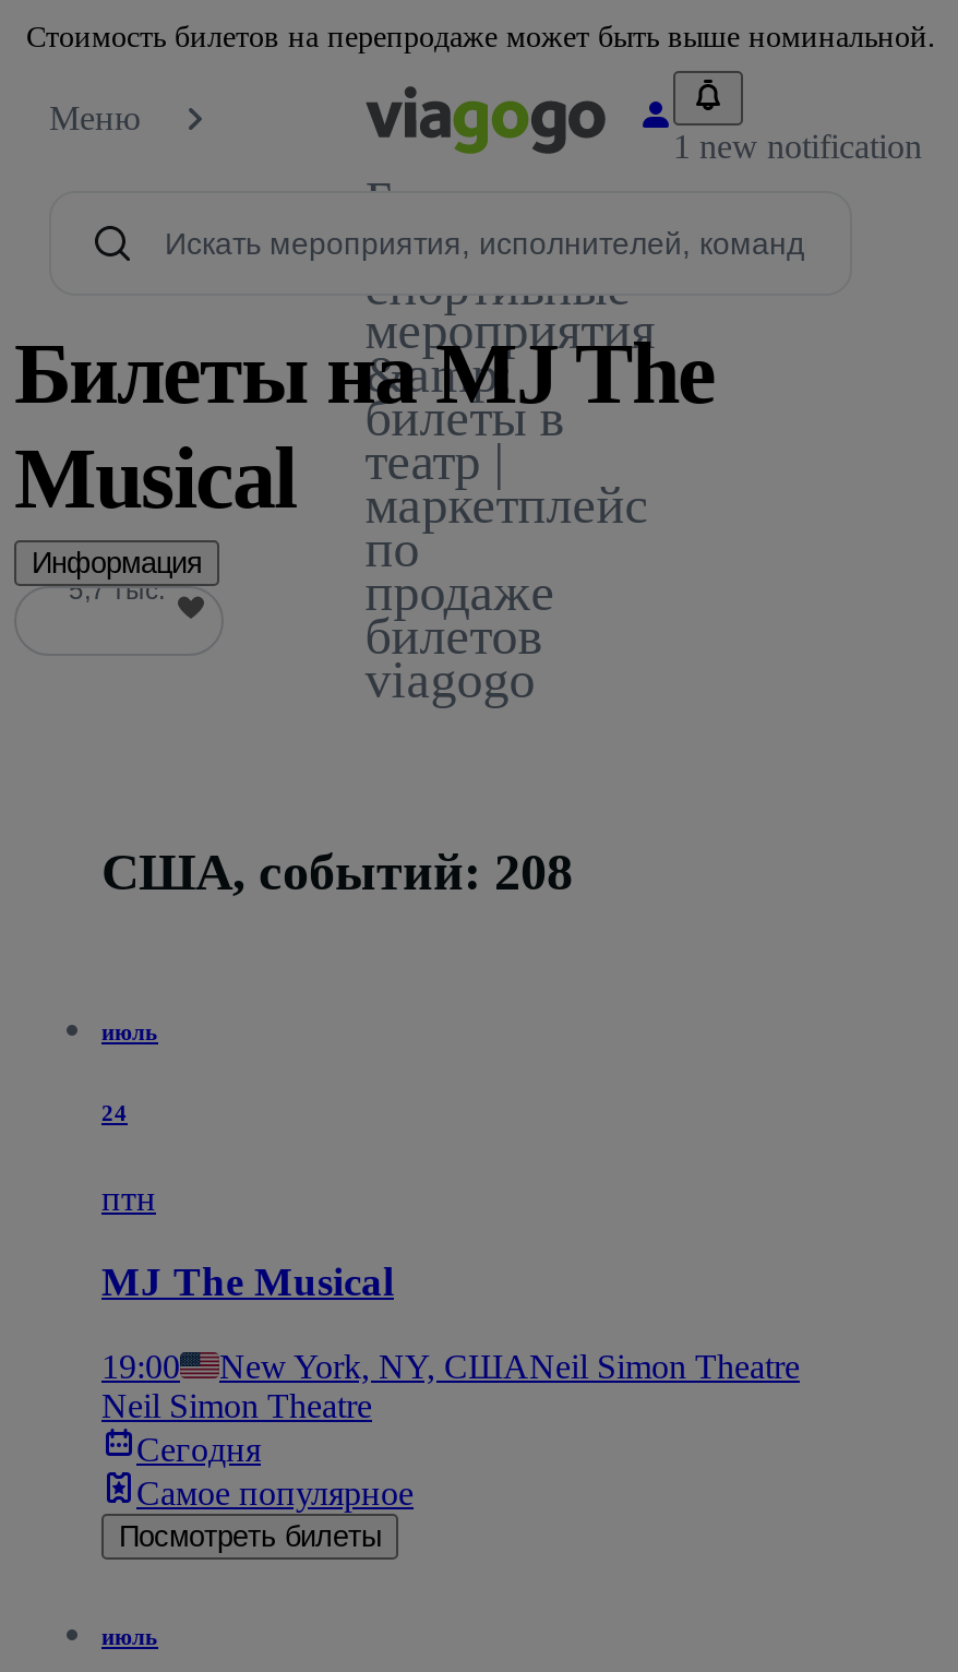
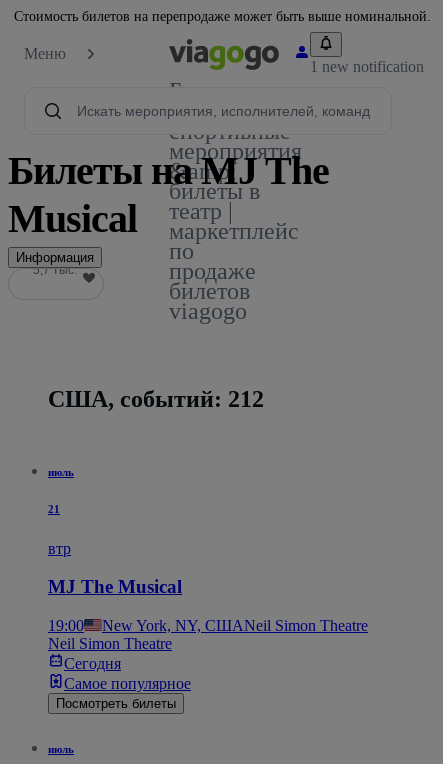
- США, событий: 208
+ США, событий: 212

- 24
+ 21

- птн
+ втр
